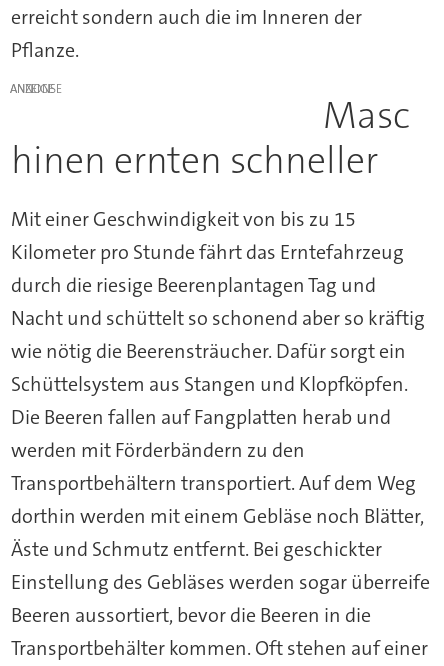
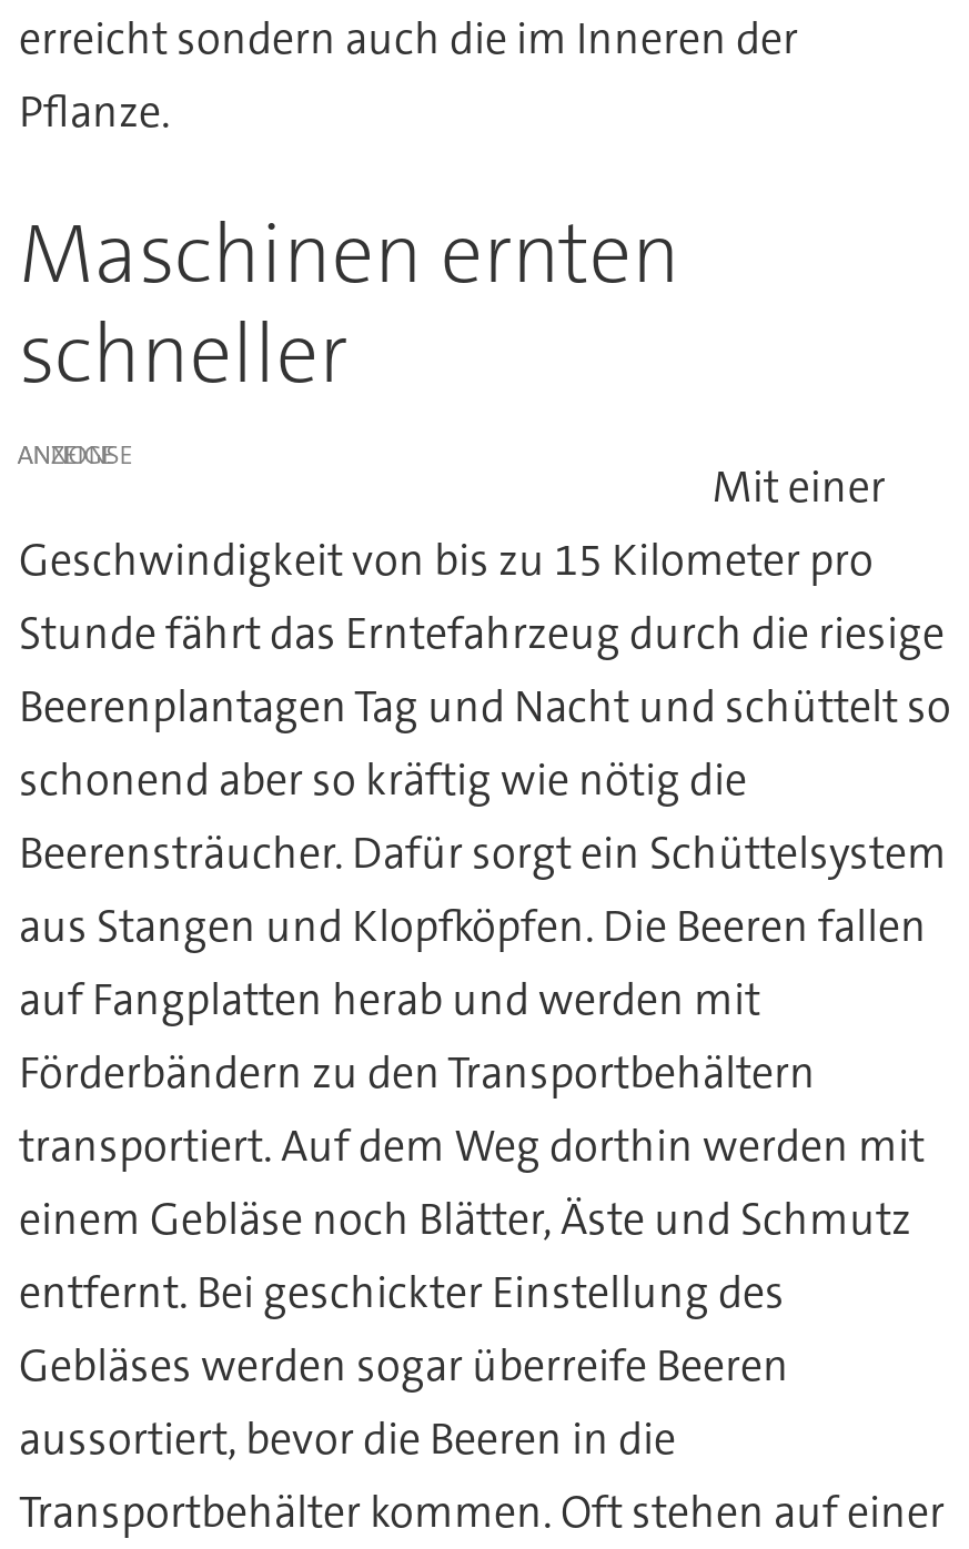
+ Maschinen ernten
+ schneller

moved down: ANZEIGE

- Masc
- hinen ernten schneller
- Mit einer Geschwindigkeit von bis zu 15
- Kilometer pro Stunde fährt das Erntefahrzeug
- durch die riesige Beerenplantagen Tag und
- Nacht und schüttelt so schonend aber so kräftig
- wie nötig die Beerensträucher. Dafür sorgt ein
- Schüttelsystem aus Stangen und Klopfköpfen.
- Die Beeren fallen auf Fangplatten herab und
- werden mit Förderbändern zu den
- Transportbehältern transportiert. Auf dem Weg
- dorthin werden mit einem Gebläse noch Blätter,
- Äste und Schmutz entfernt. Bei geschickter
- Einstellung des Gebläses werden sogar überreife
- Beeren aussortiert, bevor die Beeren in die
+ Mit einer
+ Geschwindigkeit von bis zu 15 Kilometer pro
+ Stunde fährt das Erntefahrzeug durch die riesige
+ Beerenplantagen Tag und Nacht und schüttelt so
+ schonend aber so kräftig wie nötig die
+ Beerensträucher. Dafür sorgt ein Schüttelsystem
+ aus Stangen und Klopfköpfen. Die Beeren fallen
+ auf Fangplatten herab und werden mit
+ Förderbändern zu den Transportbehältern
+ transportiert. Auf dem Weg dorthin werden mit
+ einem Gebläse noch Blätter, Äste und Schmutz
+ entfernt. Bei geschickter Einstellung des
+ Gebläses werden sogar überreife Beeren
+ aussortiert, bevor die Beeren in die
